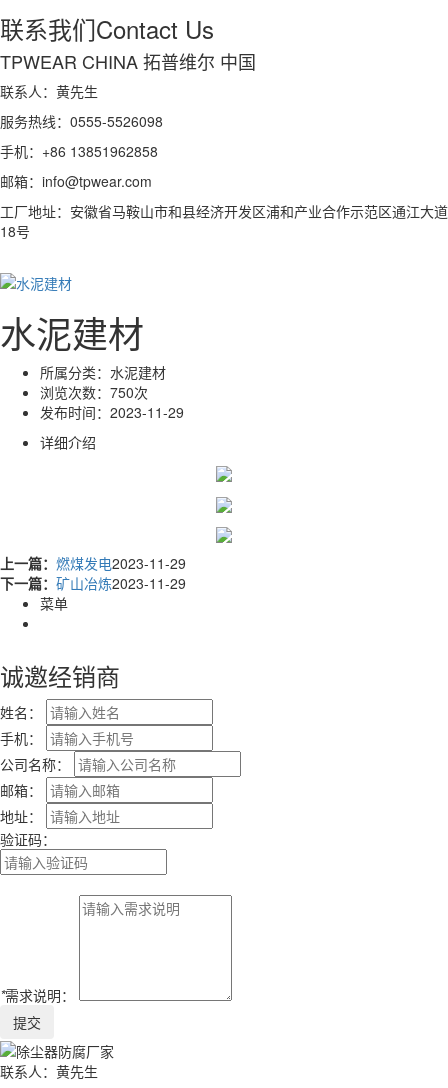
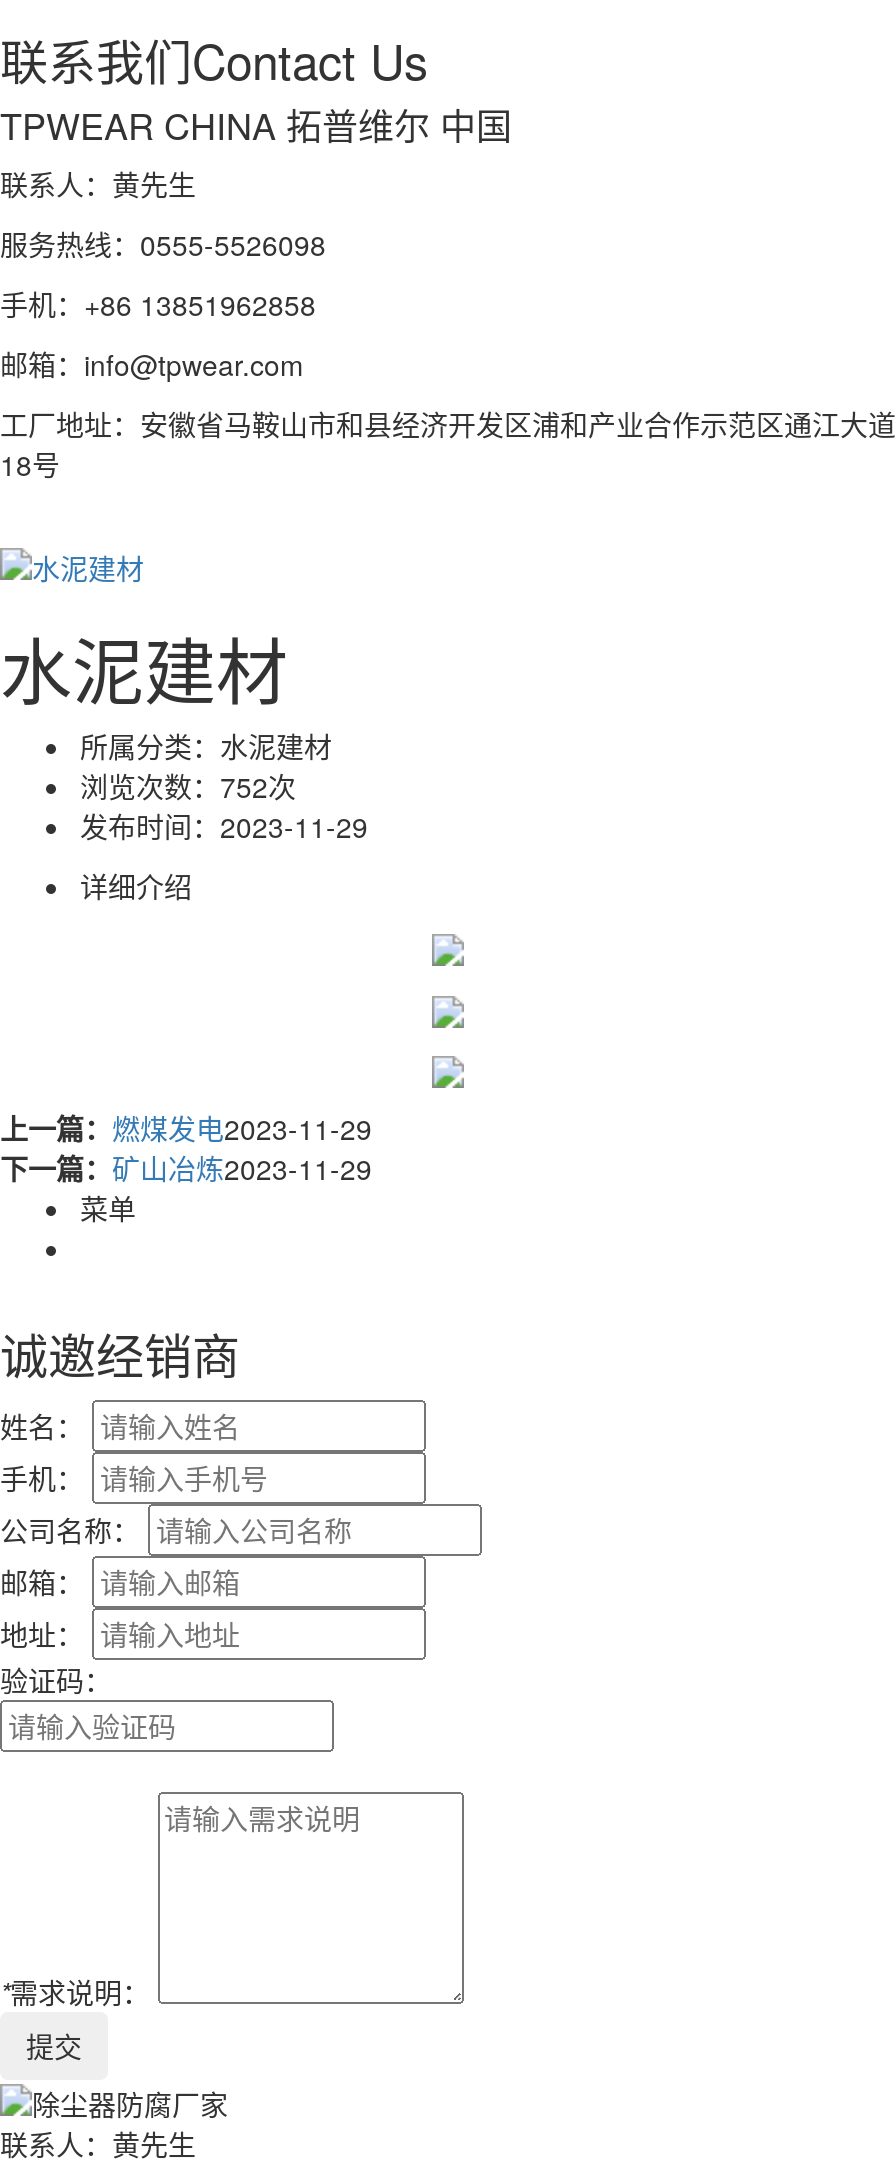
- 浏览次数：750次
+ 浏览次数：752次
